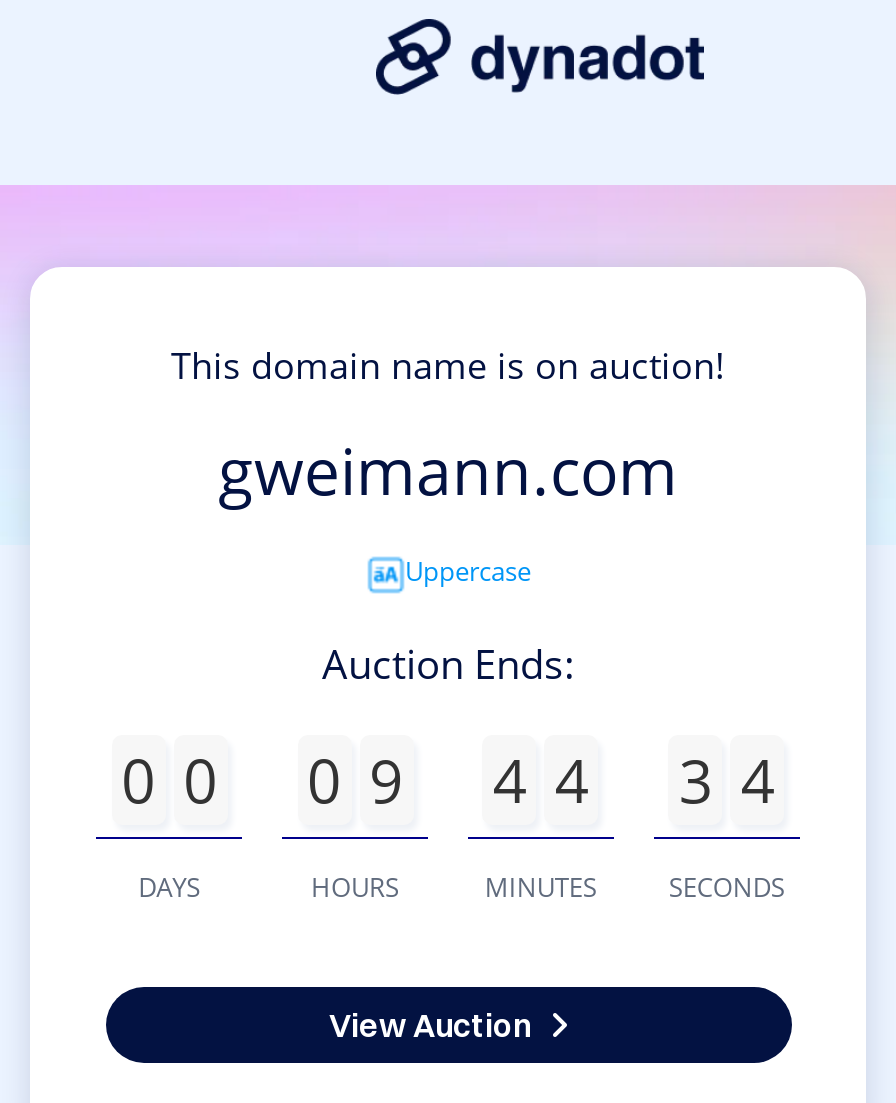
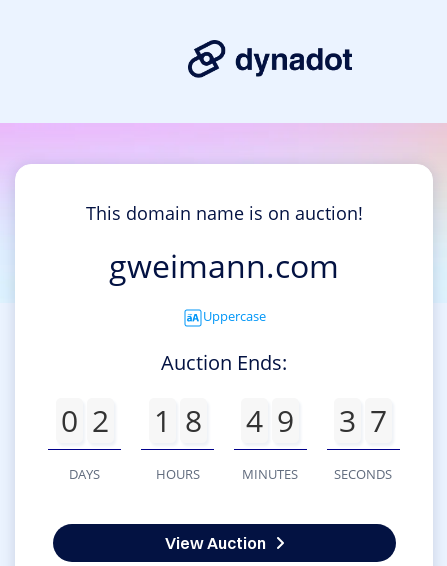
- 0 0
+ 0 2

- 0 9
+ 1 8

- 4 4
+ 4 9

- 3 4
+ 3 7
